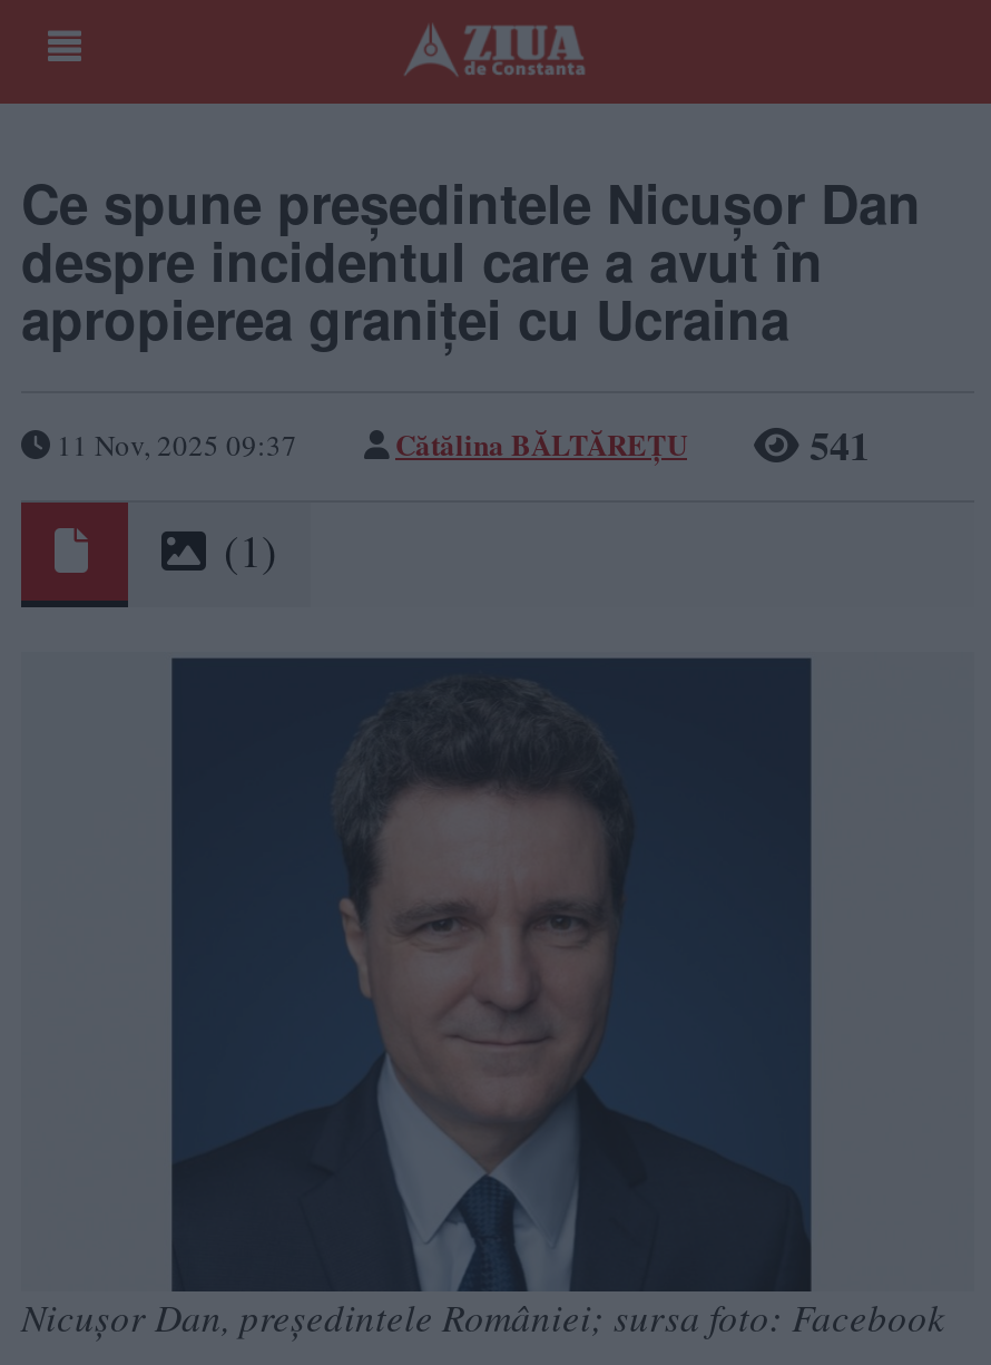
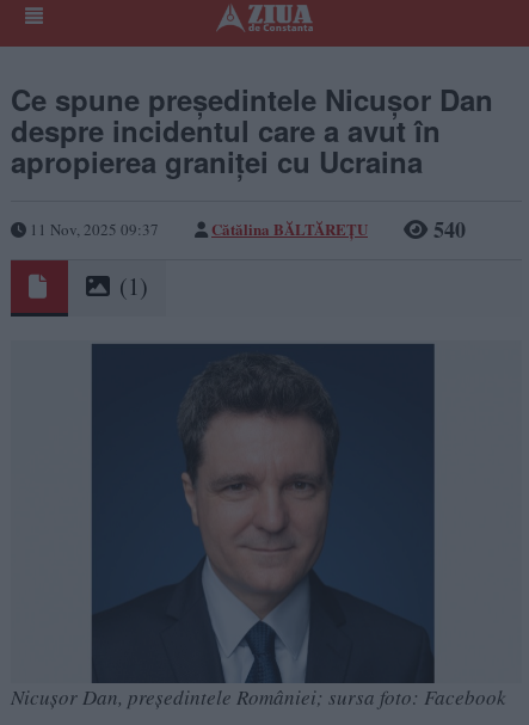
- 541
+ 540
